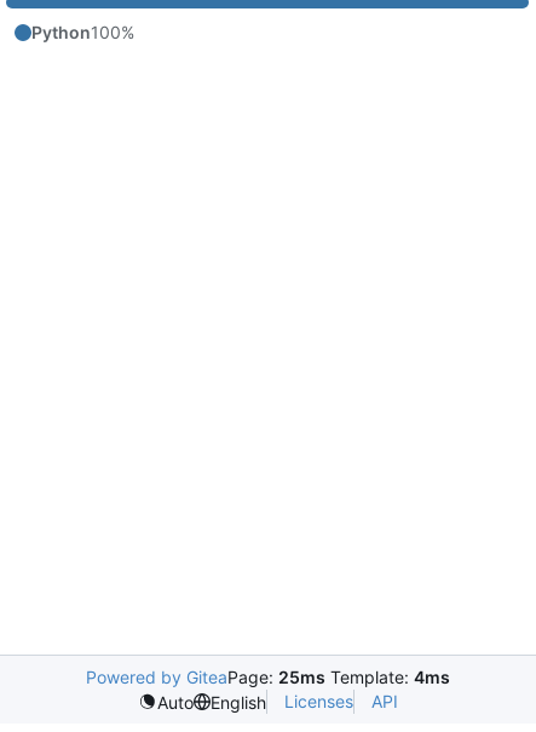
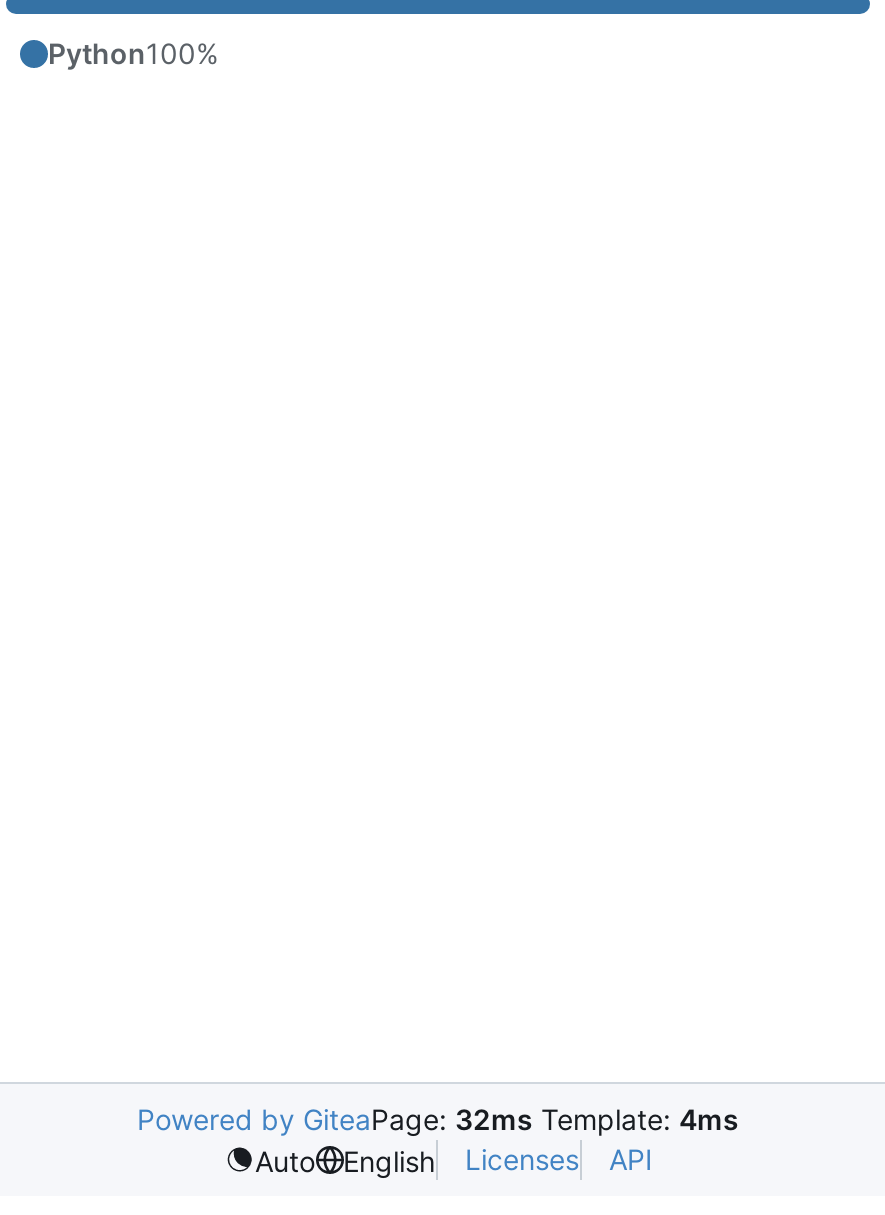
- Powered by GiteaPage: 25ms Template: 4ms
+ Powered by GiteaPage: 32ms Template: 4ms
